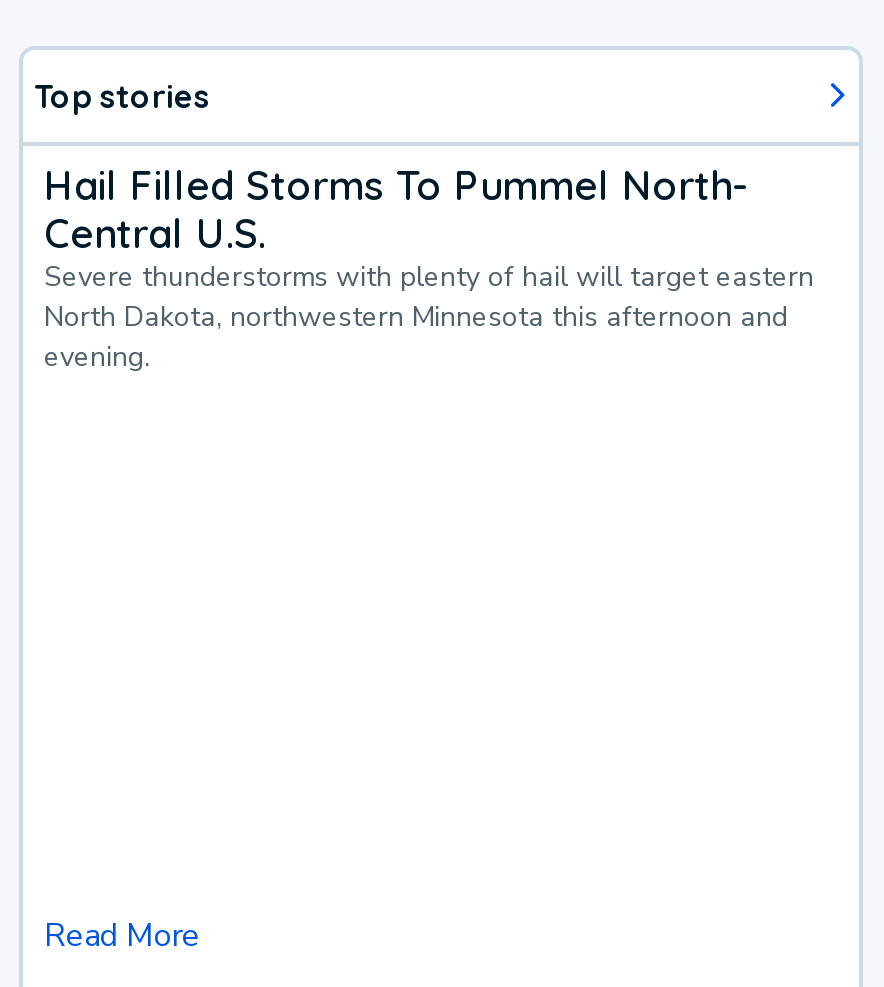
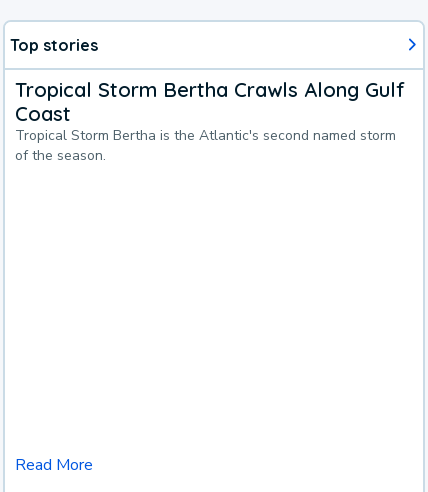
- Hail Filled Storms To Pummel North-
- Central U.S.
- Severe thunderstorms with plenty of hail will target eastern
- North Dakota, northwestern Minnesota this afternoon and
- evening.
+ Tropical Storm Bertha Crawls Along Gulf
+ Coast
+ Tropical Storm Bertha is the Atlantic's second named storm
+ of the season.
